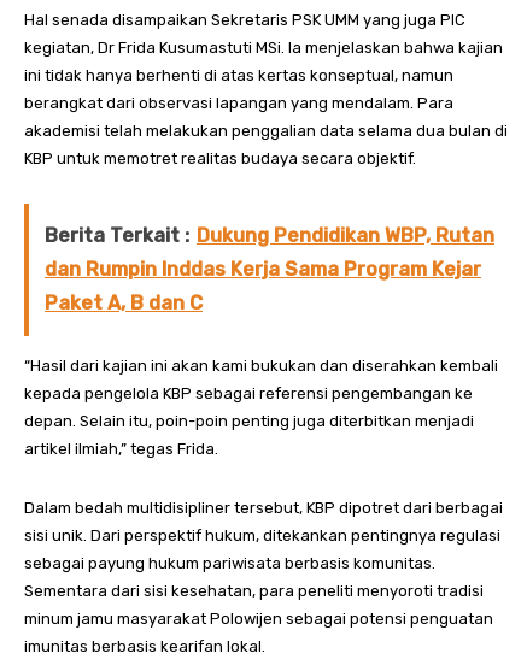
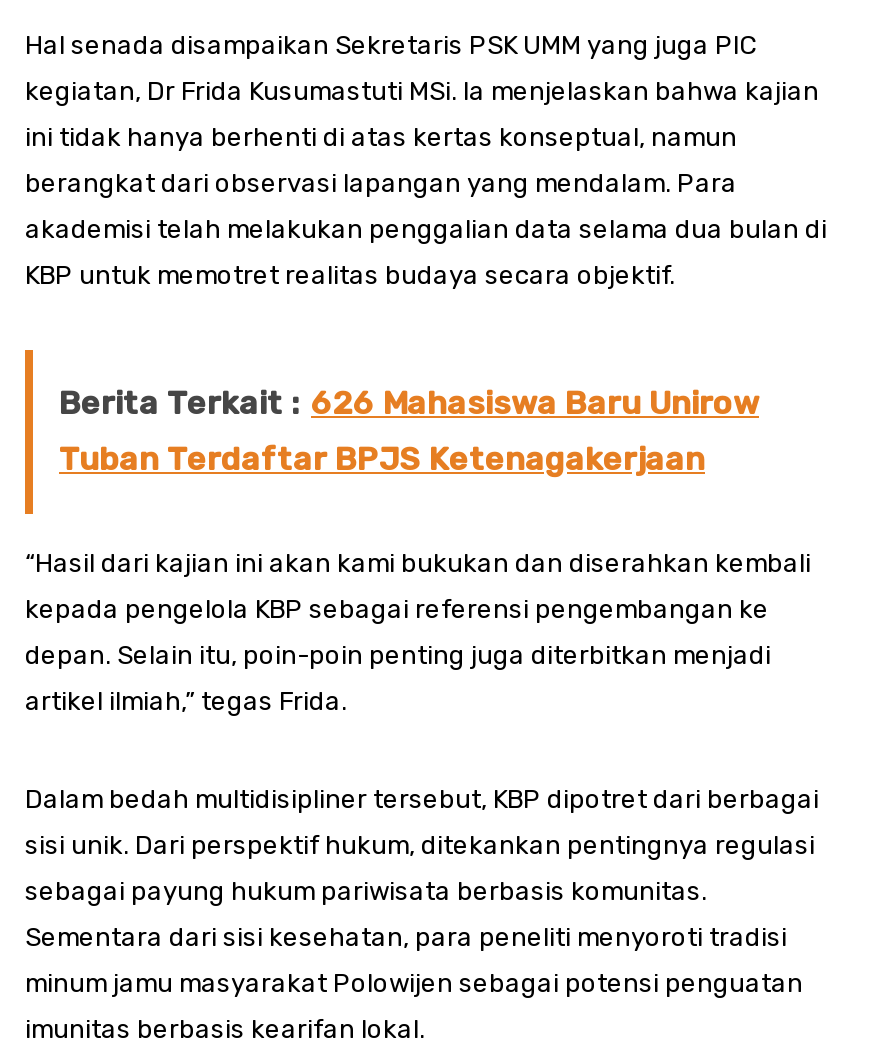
- Berita Terkait : Dukung Pendidikan WBP, Rutan
- dan Rumpin Inddas Kerja Sama Program Kejar
- Paket A, B dan C
+ Berita Terkait : 626 Mahasiswa Baru Unirow
+ Tuban Terdaftar BPJS Ketenagakerjaan
